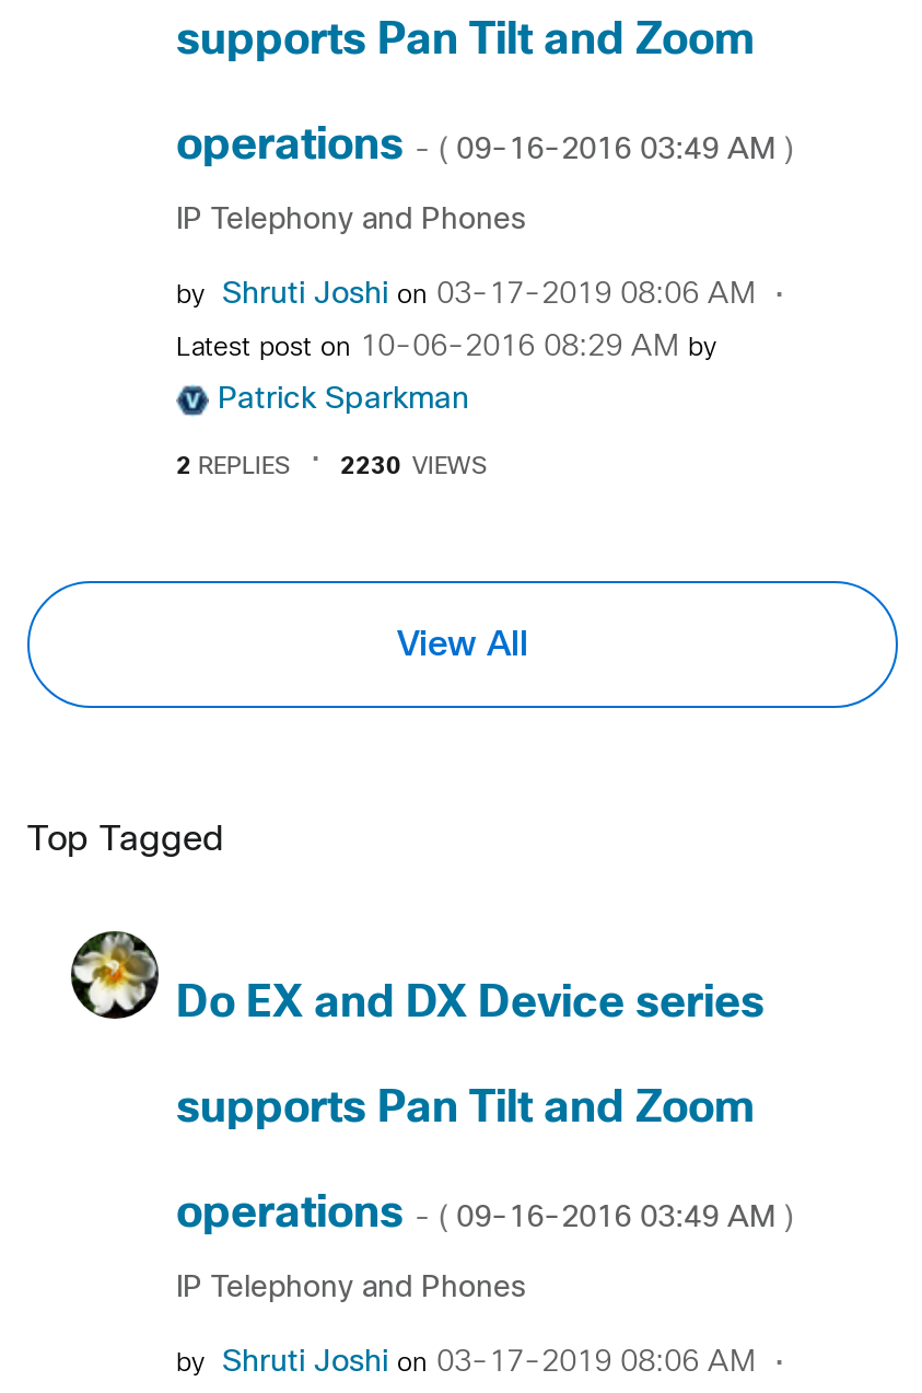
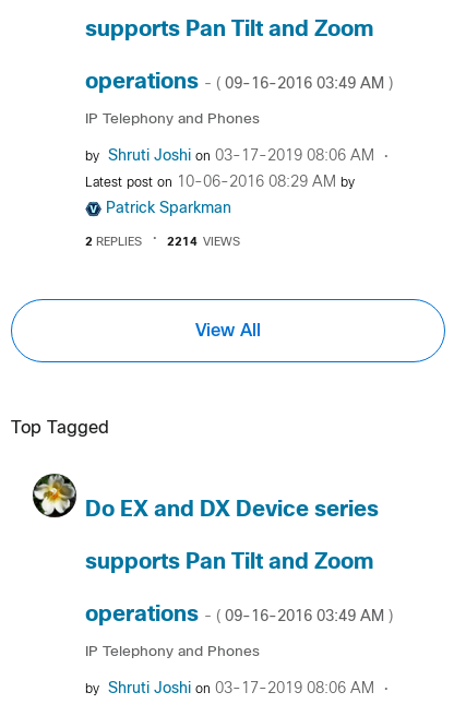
- 2230 VIEWS
+ 2214 VIEWS
